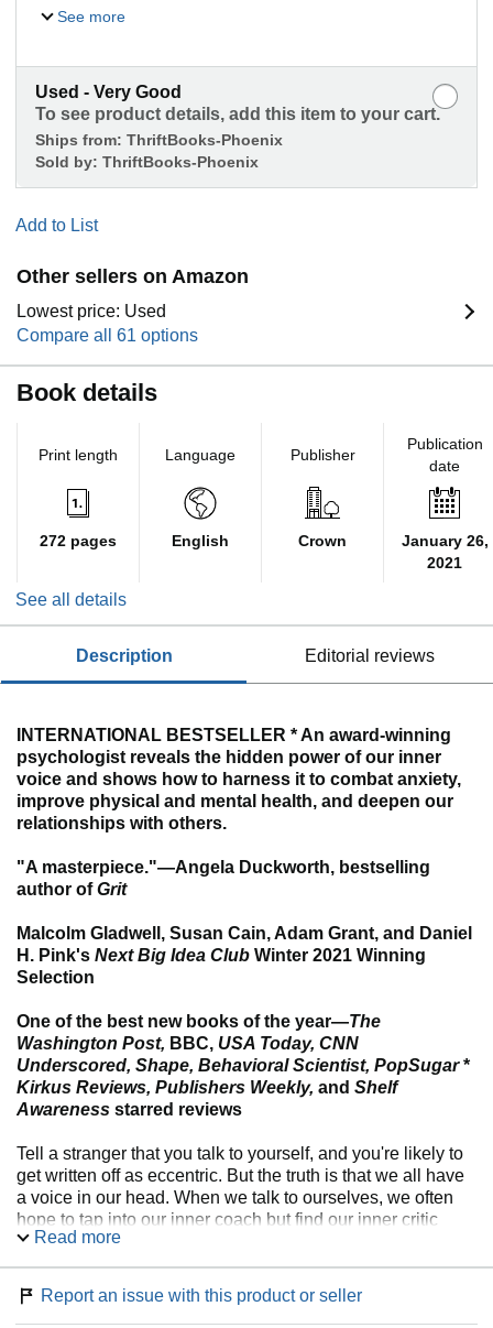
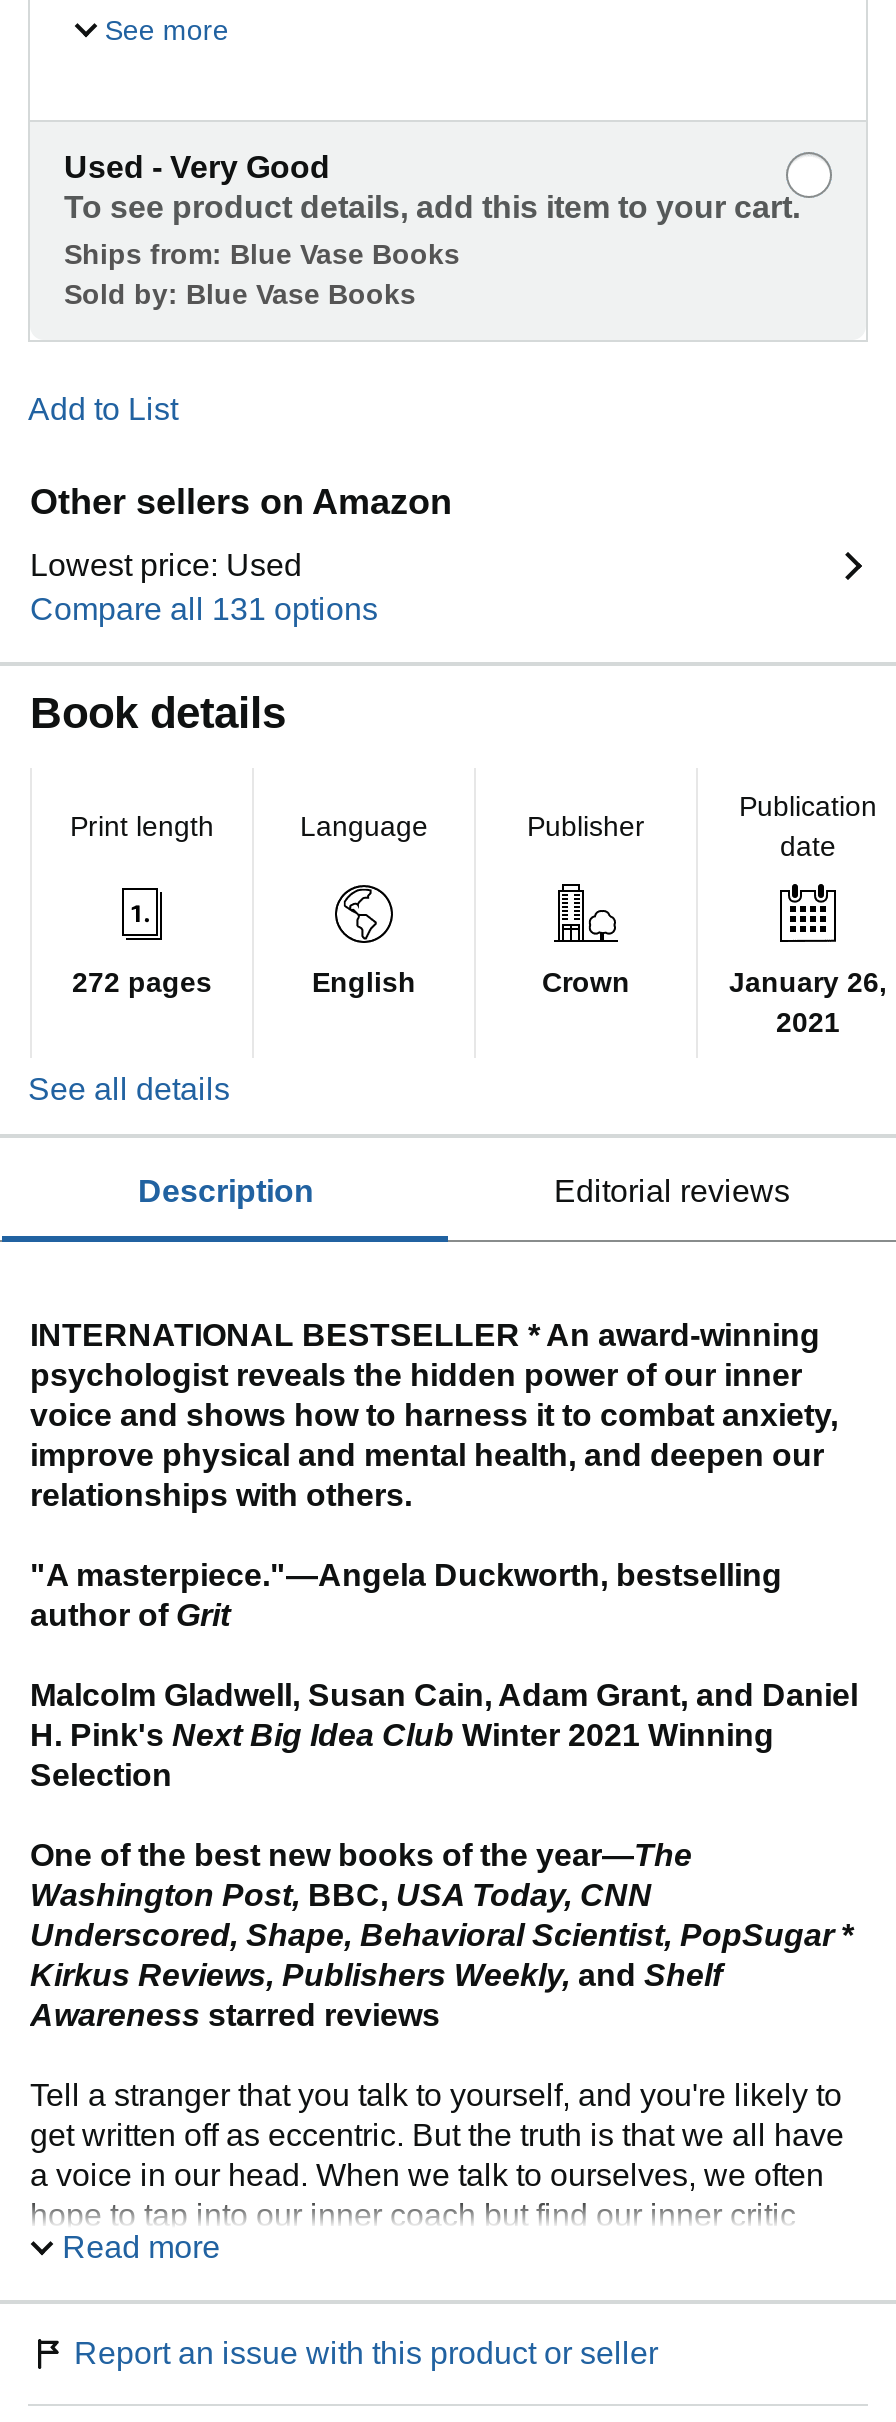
- Ships from: ThriftBooks-Phoenix
- Sold by: ThriftBooks-Phoenix
+ Ships from: Blue Vase Books
+ Sold by: Blue Vase Books

- Compare all 61 options
+ Compare all 131 options
